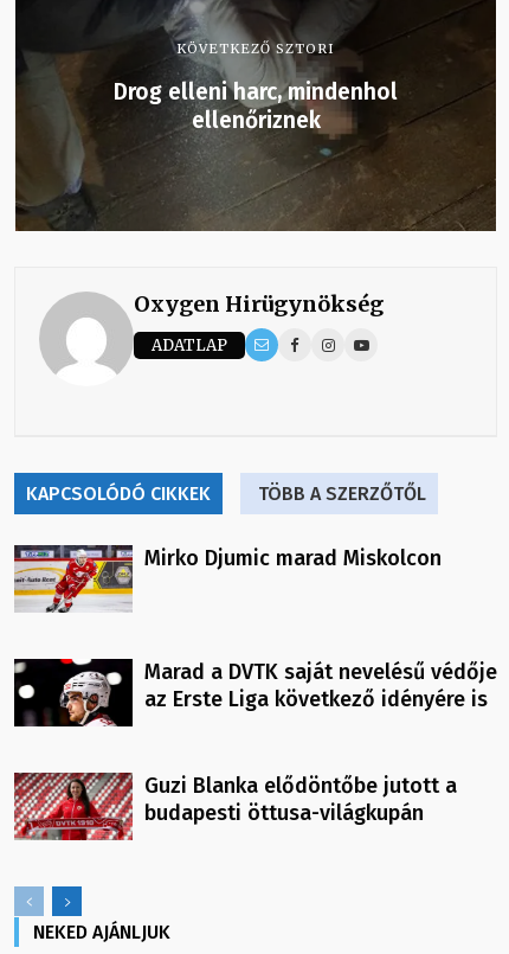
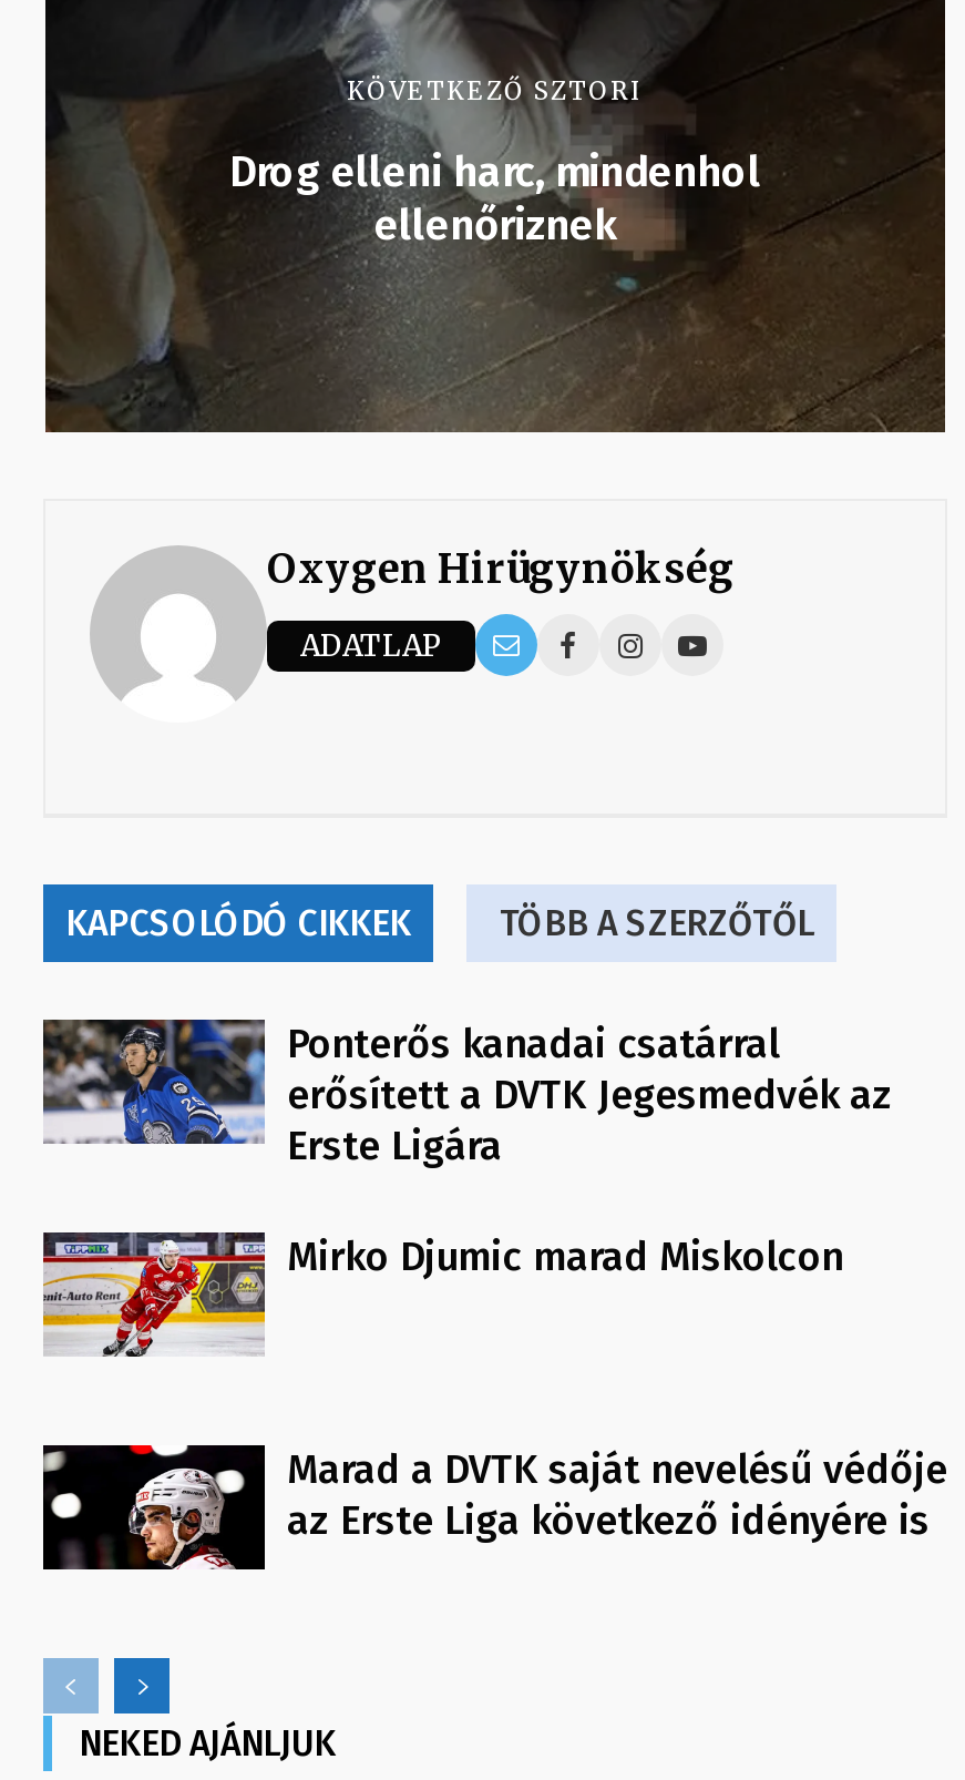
+ [image]
+ Ponterős kanadai csatárral
+ erősített a DVTK Jegesmedvék az
+ Erste Ligára

moved down: [image] | Mirko Djumic marad Miskolcon | Marad a DVTK saját nevelésű védője | az Erste Liga következő idényére is

- [image]
- Guzi Blanka elődöntőbe jutott a
- budapesti öttusa-világkupán
